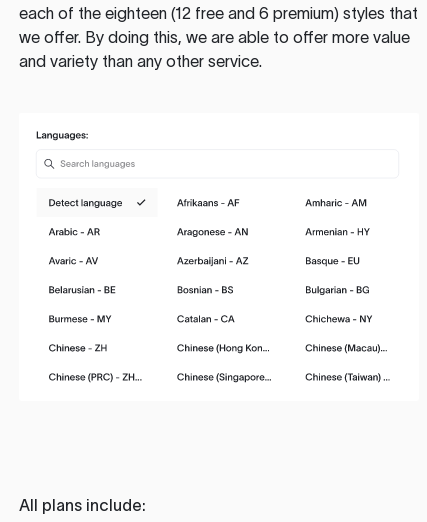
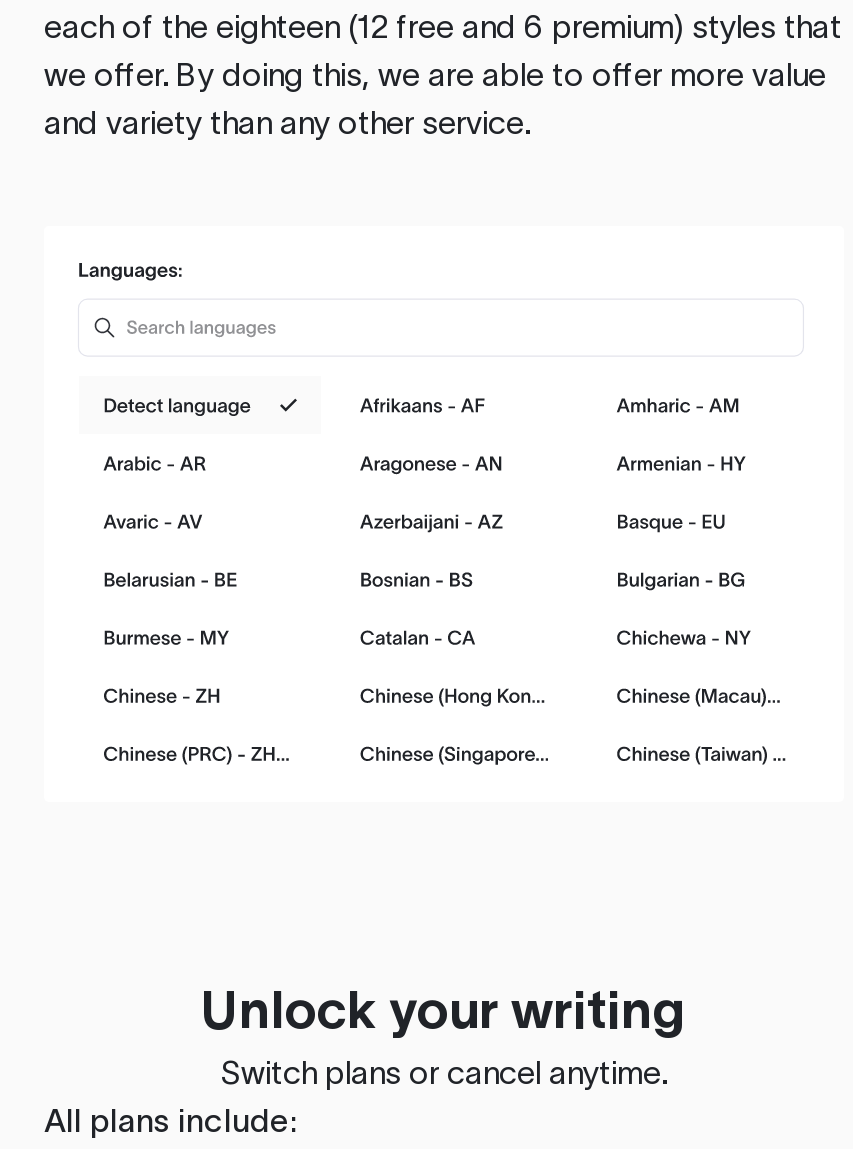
+ Unlock your writing
+ Switch plans or cancel anytime.
